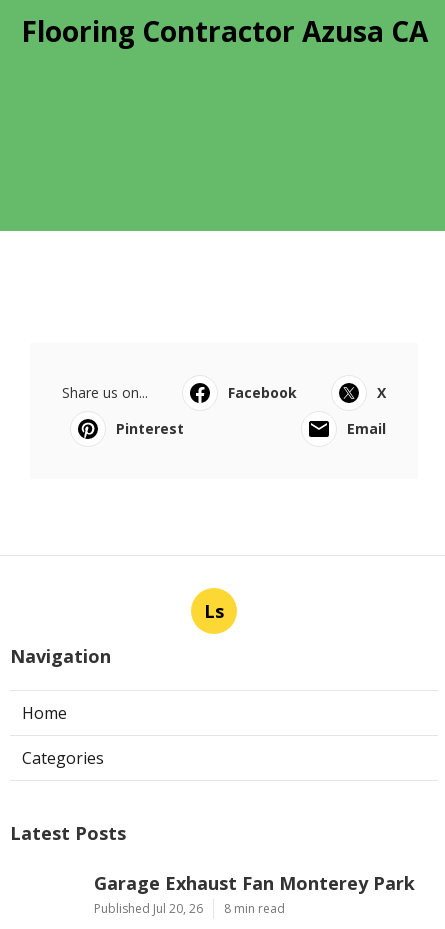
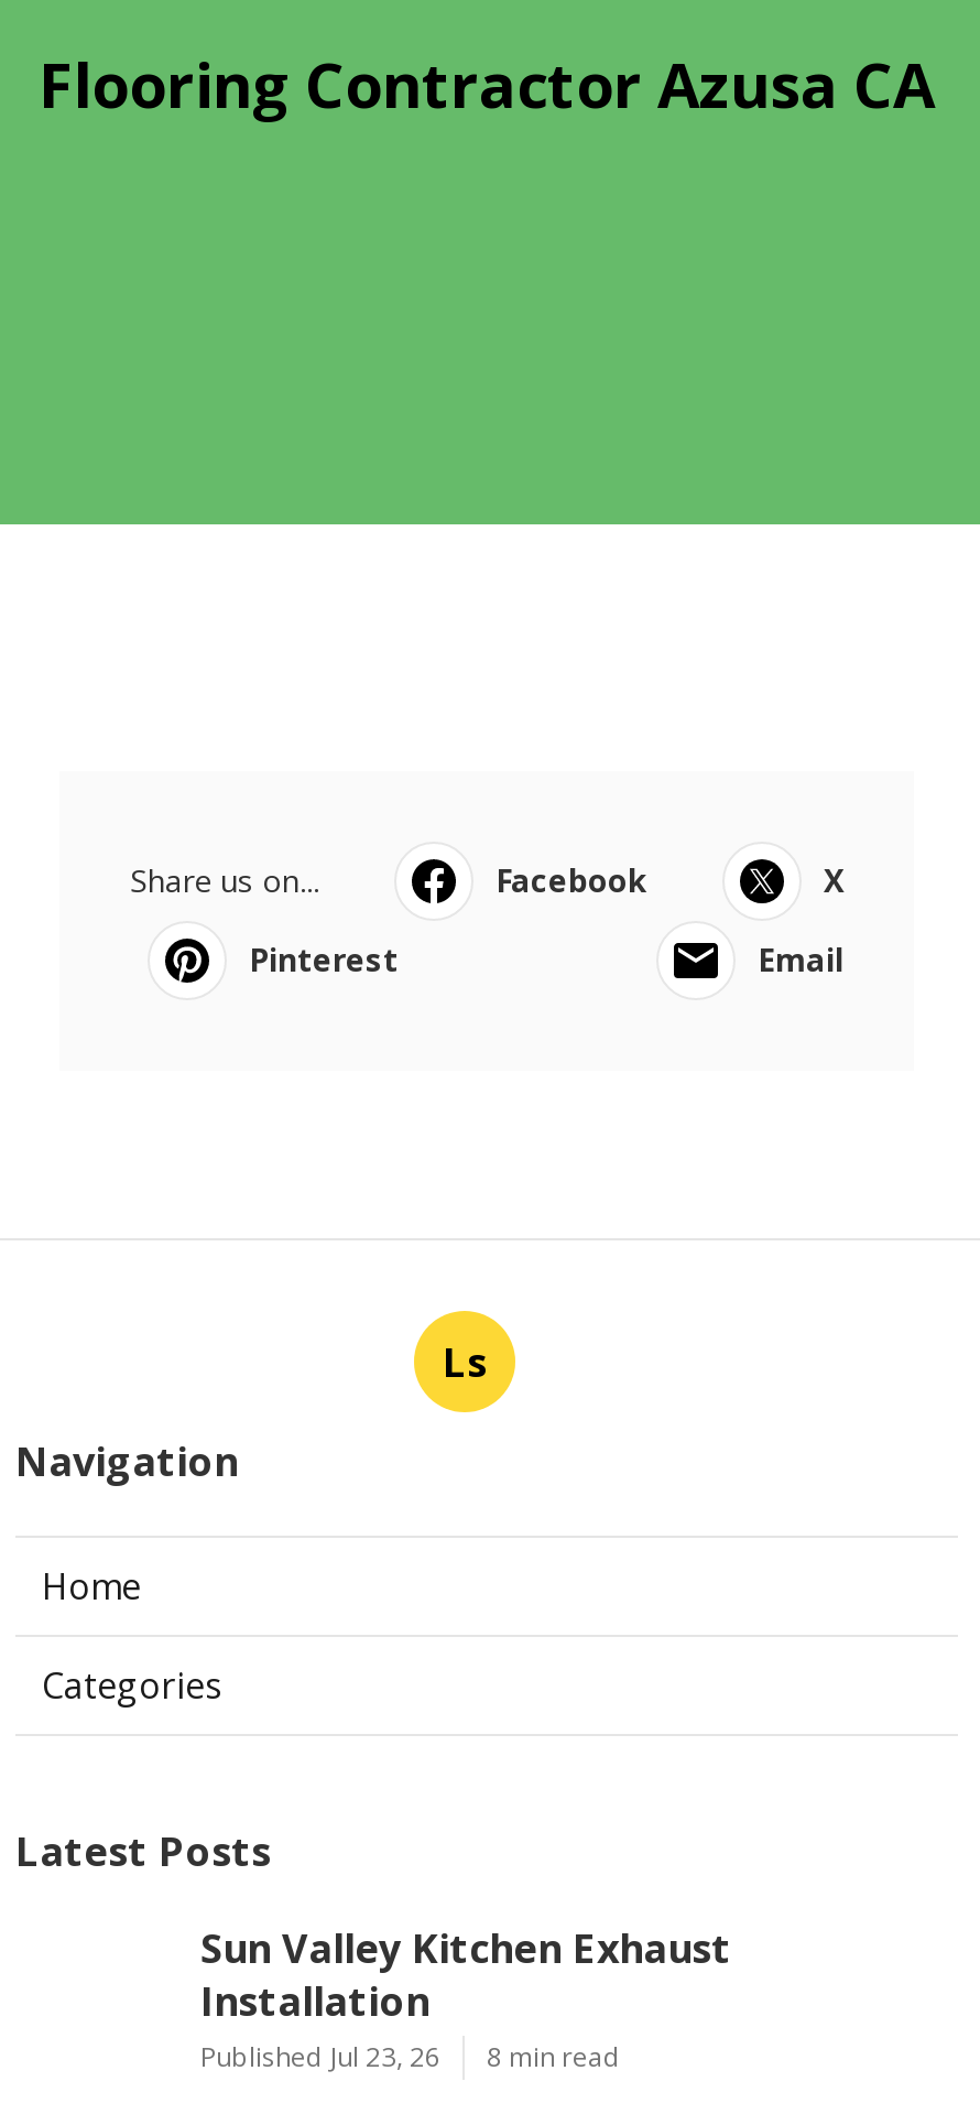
- Garage Exhaust Fan Monterey Park
- Published Jul 20, 26
+ Sun Valley Kitchen Exhaust
+ Installation
+ Published Jul 23, 26
